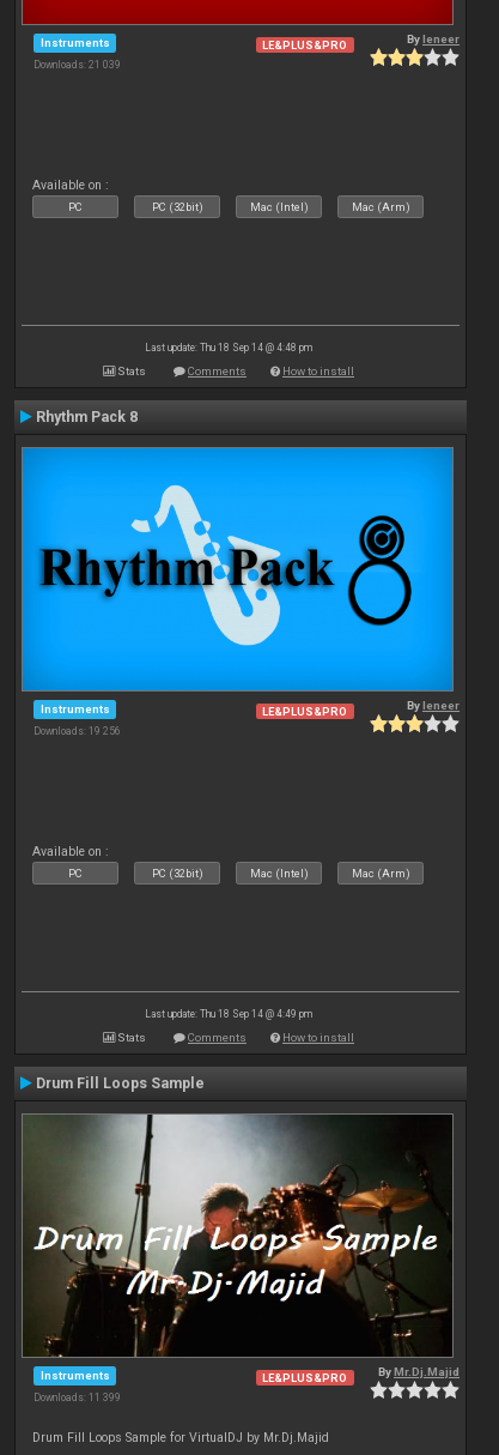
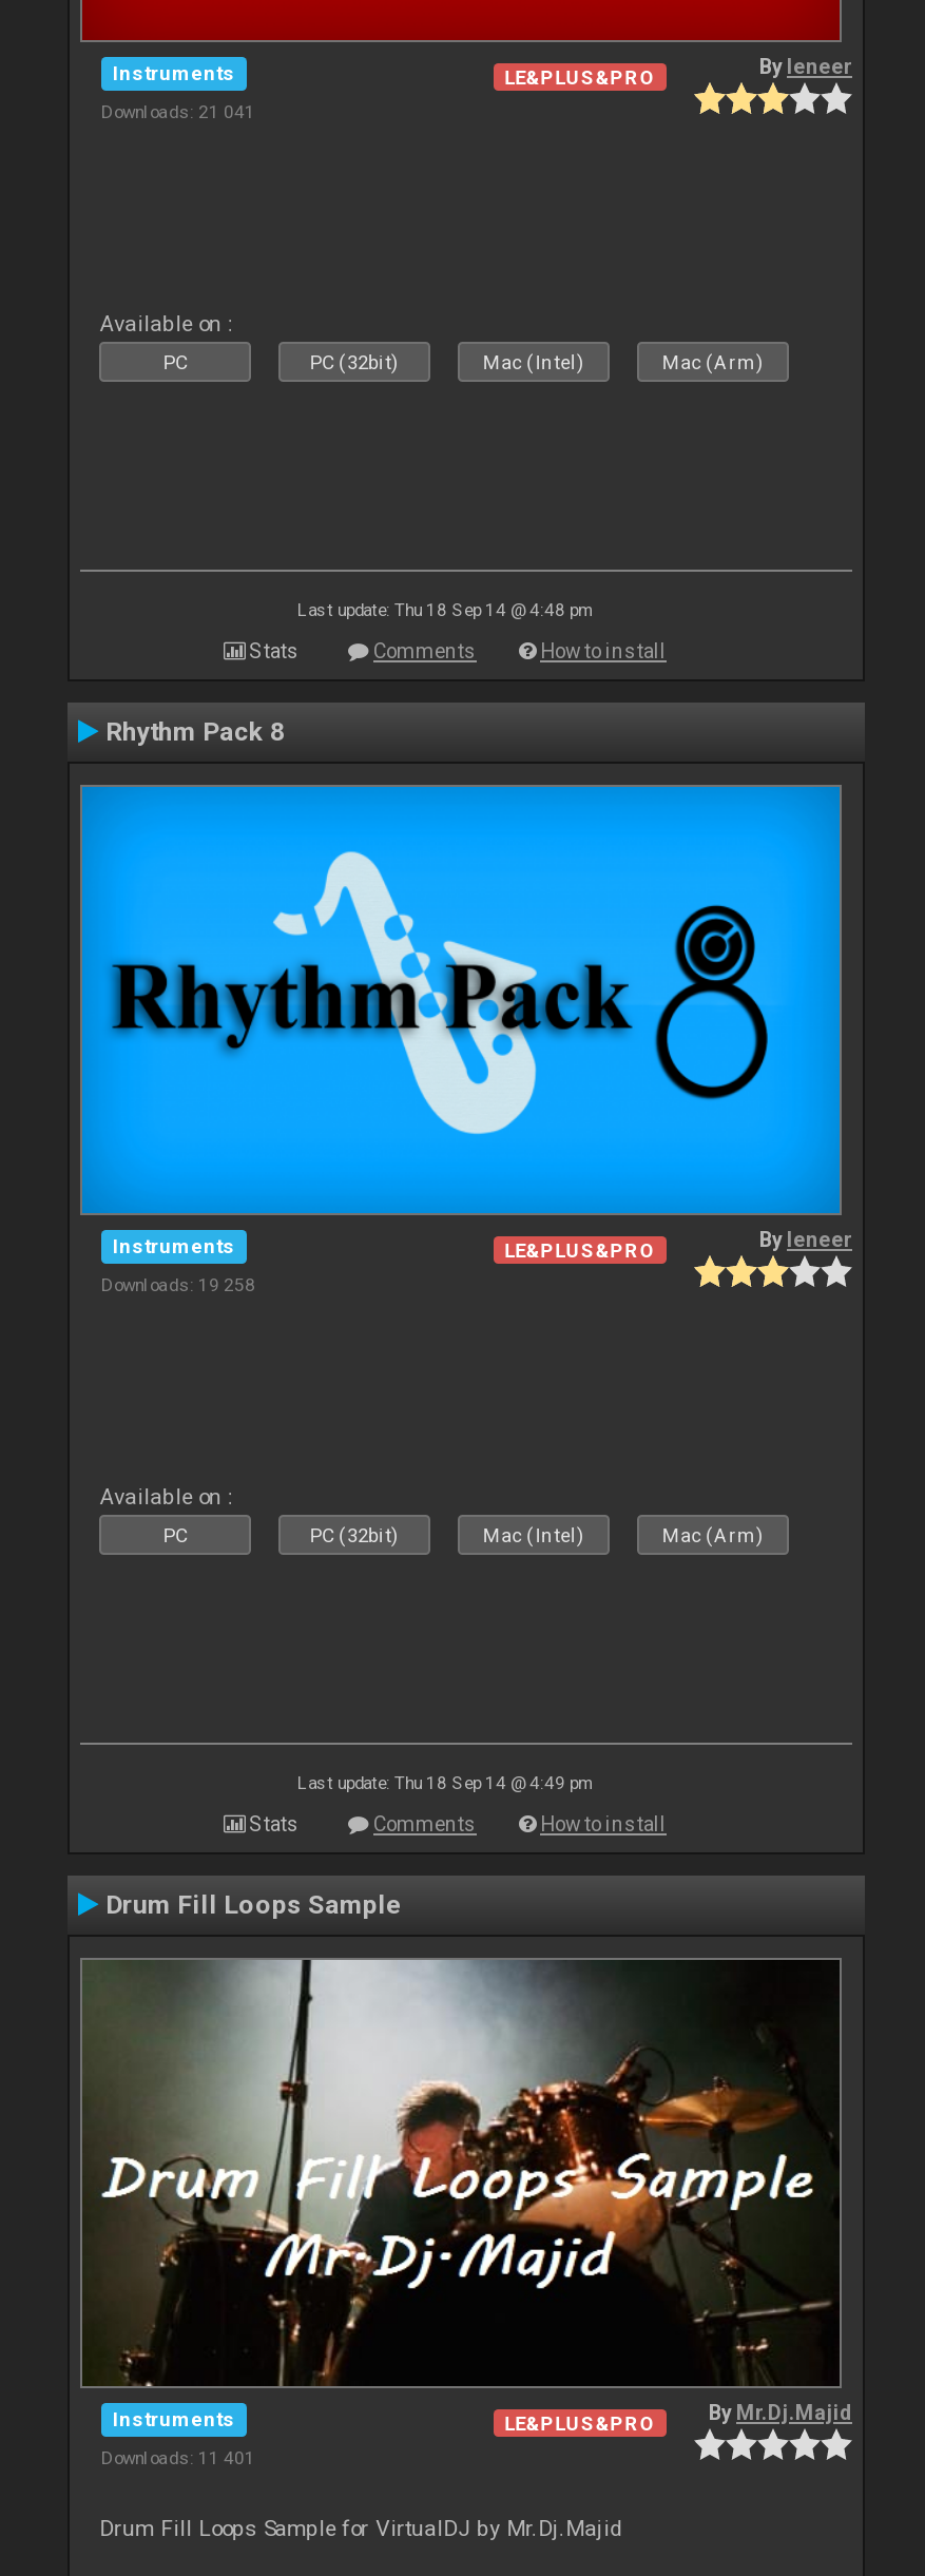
- Downloads: 21 039
+ Downloads: 21 041

- Downloads: 19 256
+ Downloads: 19 258

- Downloads: 11 399
+ Downloads: 11 401
